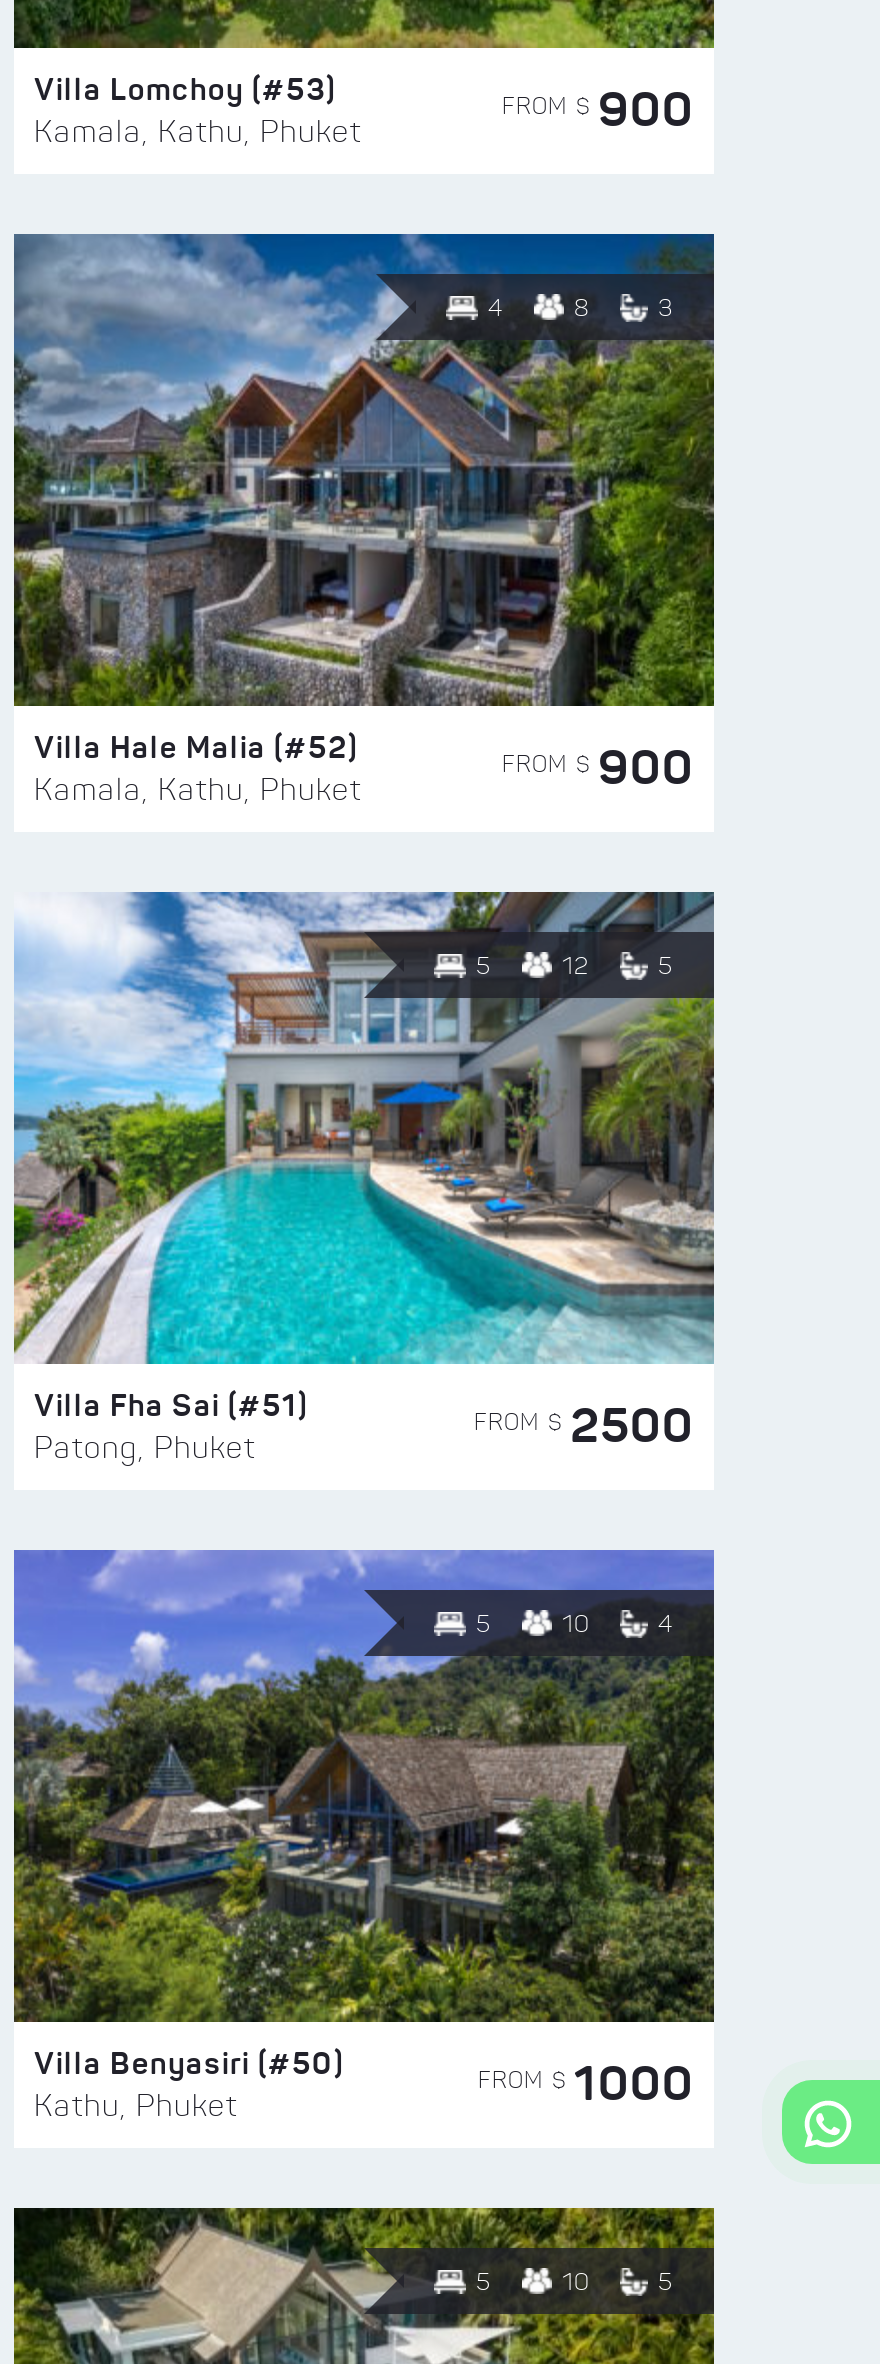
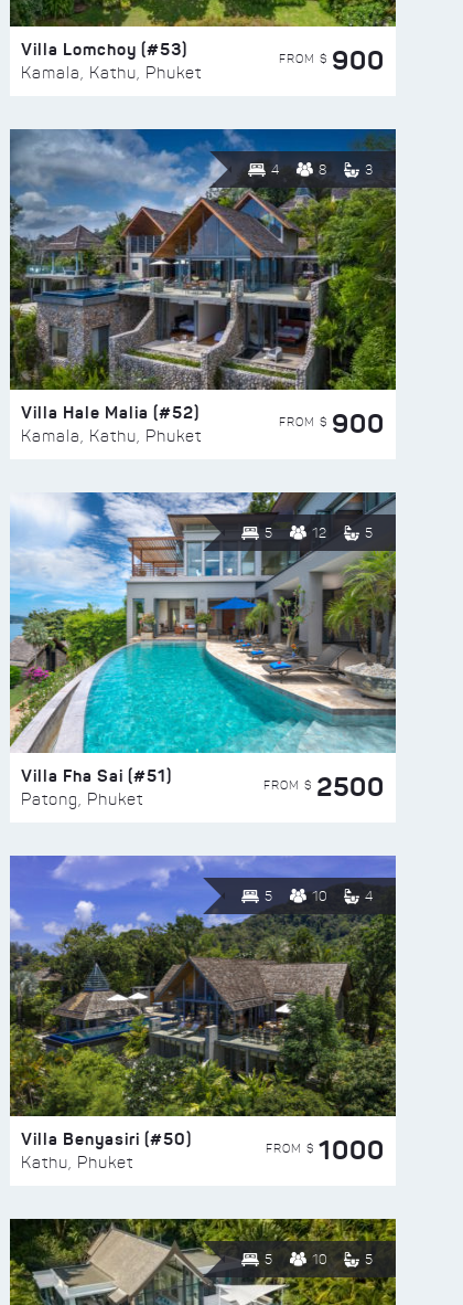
- [image]
